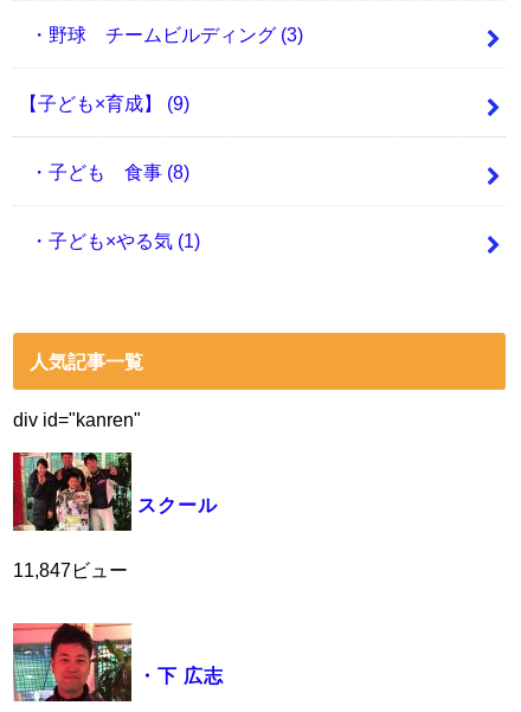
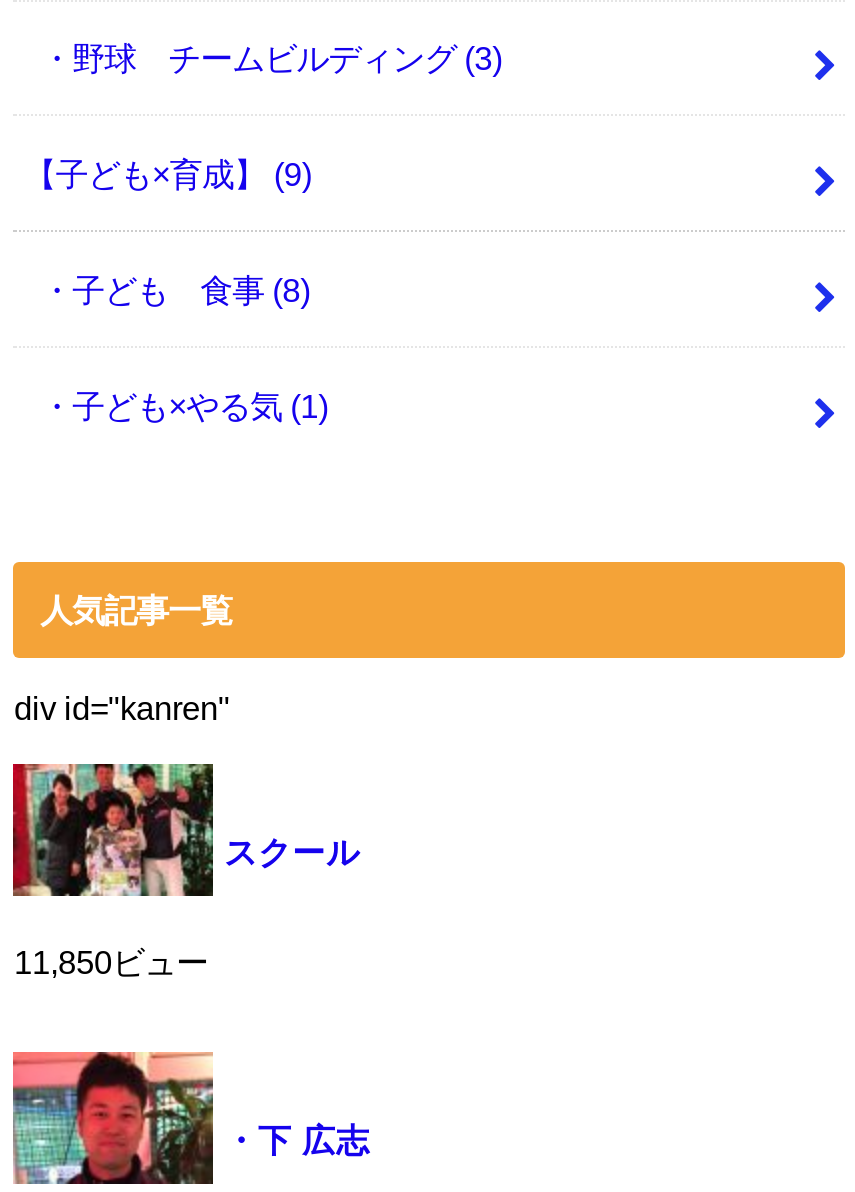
- 11,847ビュー
+ 11,850ビュー
